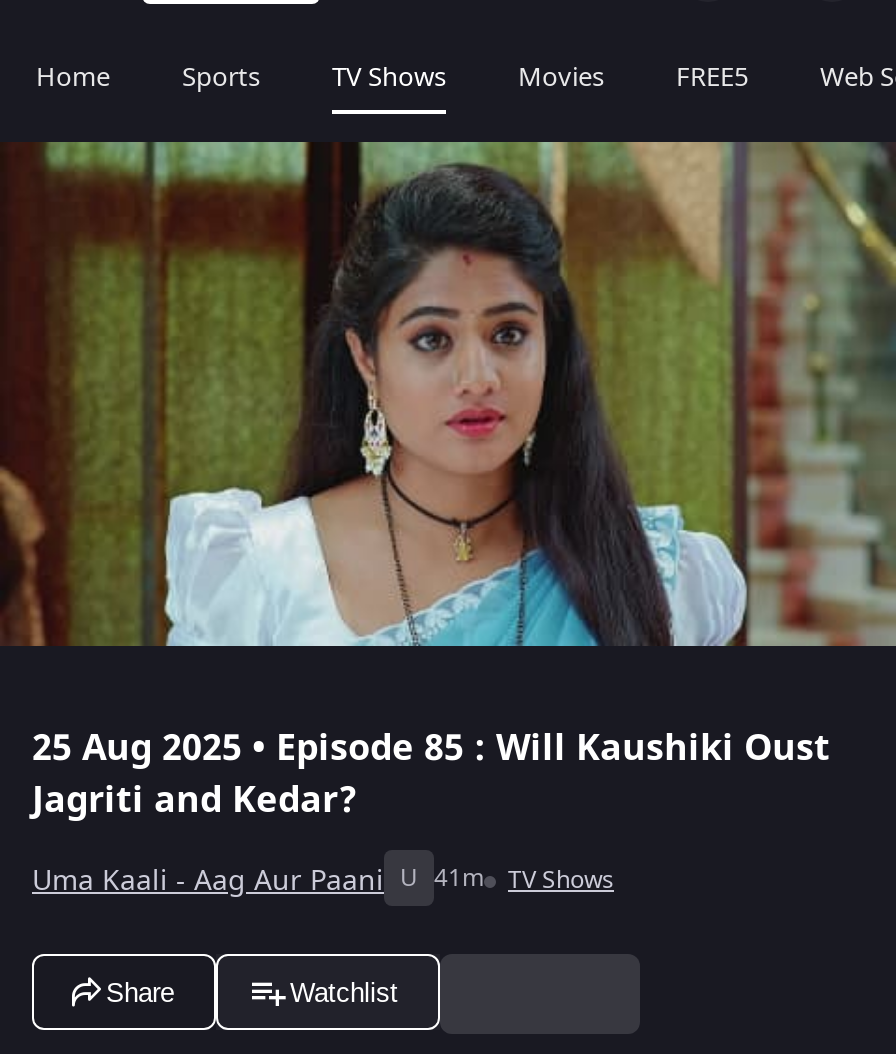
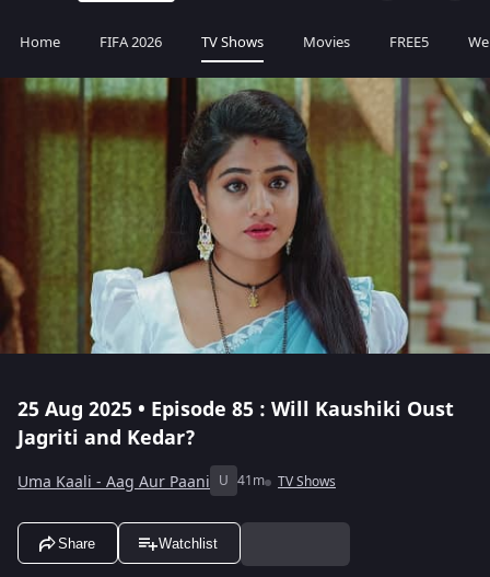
- Sports
+ FIFA 2026
